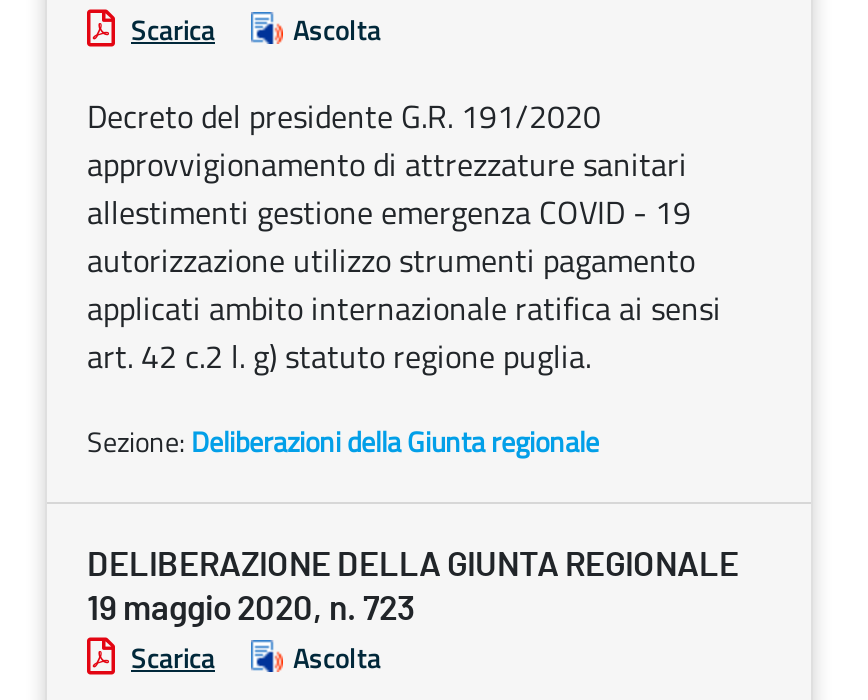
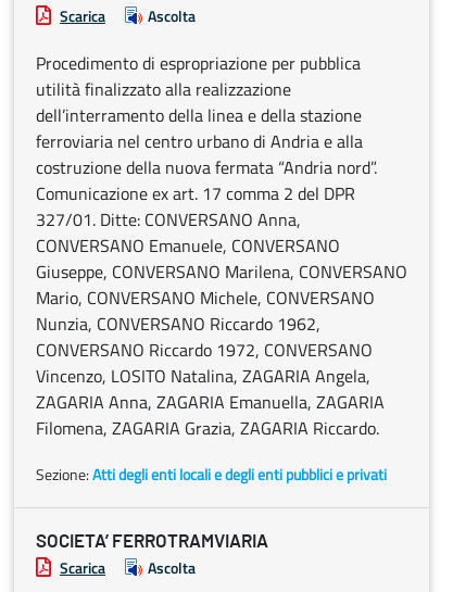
- Decreto del presidente G.R. 191/2020
- approvvigionamento di attrezzature sanitari
- allestimenti gestione emergenza COVID - 19
- autorizzazione utilizzo strumenti pagamento
- applicati ambito internazionale ratifica ai sensi
- art. 42 c.2 l. g) statuto regione puglia.
+ Procedimento di espropriazione per pubblica
+ utilità finalizzato alla realizzazione
+ dell’interramento della linea e della stazione
+ ferroviaria nel centro urbano di Andria e alla
+ costruzione della nuova fermata “Andria nord”.
+ Comunicazione ex art. 17 comma 2 del DPR
+ 327/01. Ditte: CONVERSANO Anna,
+ CONVERSANO Emanuele, CONVERSANO
+ Giuseppe, CONVERSANO Marilena, CONVERSANO
+ Mario, CONVERSANO Michele, CONVERSANO
+ Nunzia, CONVERSANO Riccardo 1962,
+ CONVERSANO Riccardo 1972, CONVERSANO
+ Vincenzo, LOSITO Natalina, ZAGARIA Angela,
+ ZAGARIA Anna, ZAGARIA Emanuella, ZAGARIA
+ Filomena, ZAGARIA Grazia, ZAGARIA Riccardo.

- Sezione: Deliberazioni della Giunta regionale
+ Sezione: Atti degli enti locali e degli enti pubblici e privati

- DELIBERAZIONE DELLA GIUNTA REGIONALE
- 19 maggio 2020, n. 723
+ SOCIETA’ FERROTRAMVIARIA
